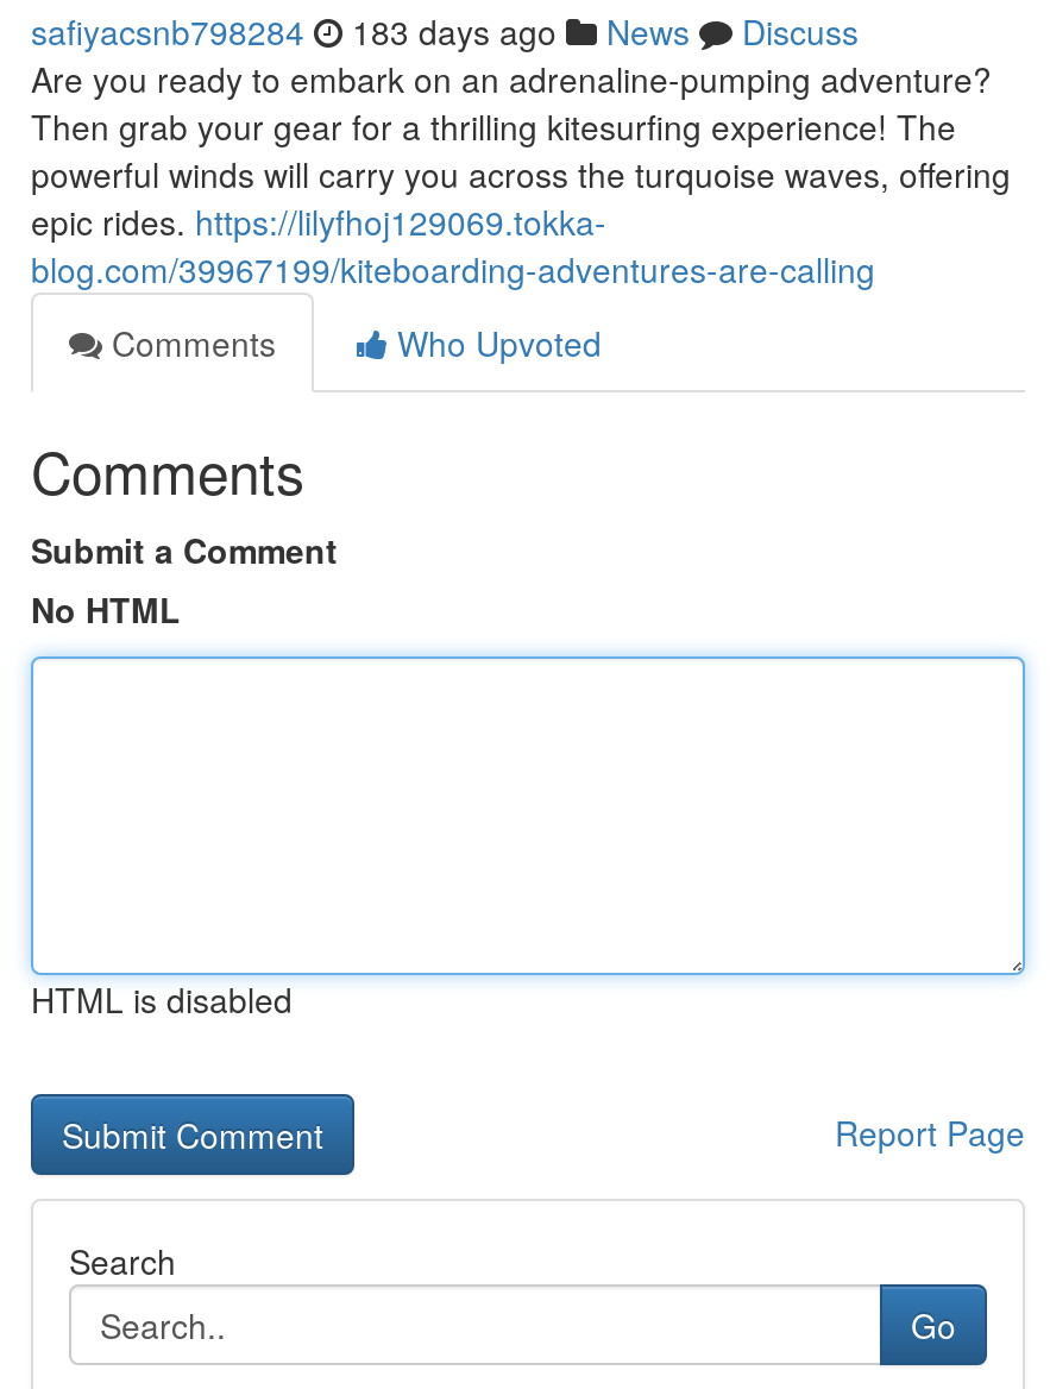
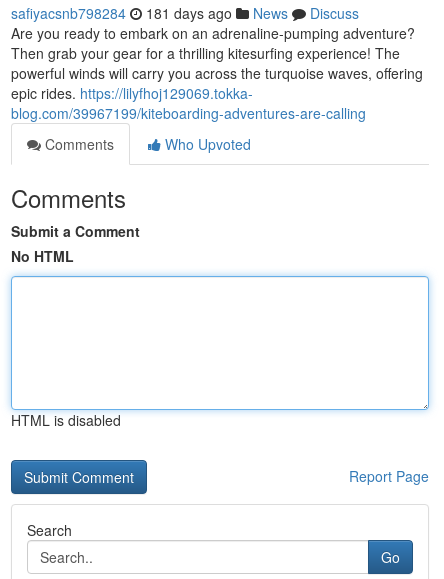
- safiyacsnb798284 183 days ago News Discuss
+ safiyacsnb798284 181 days ago News Discuss
